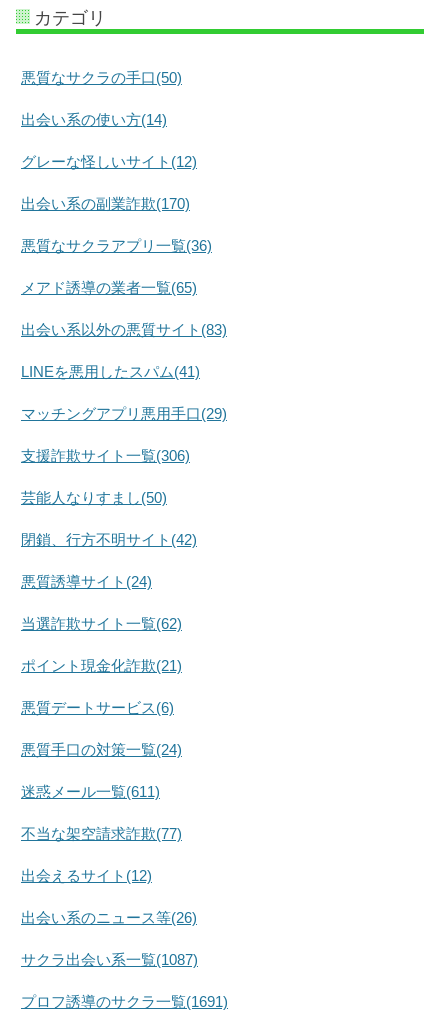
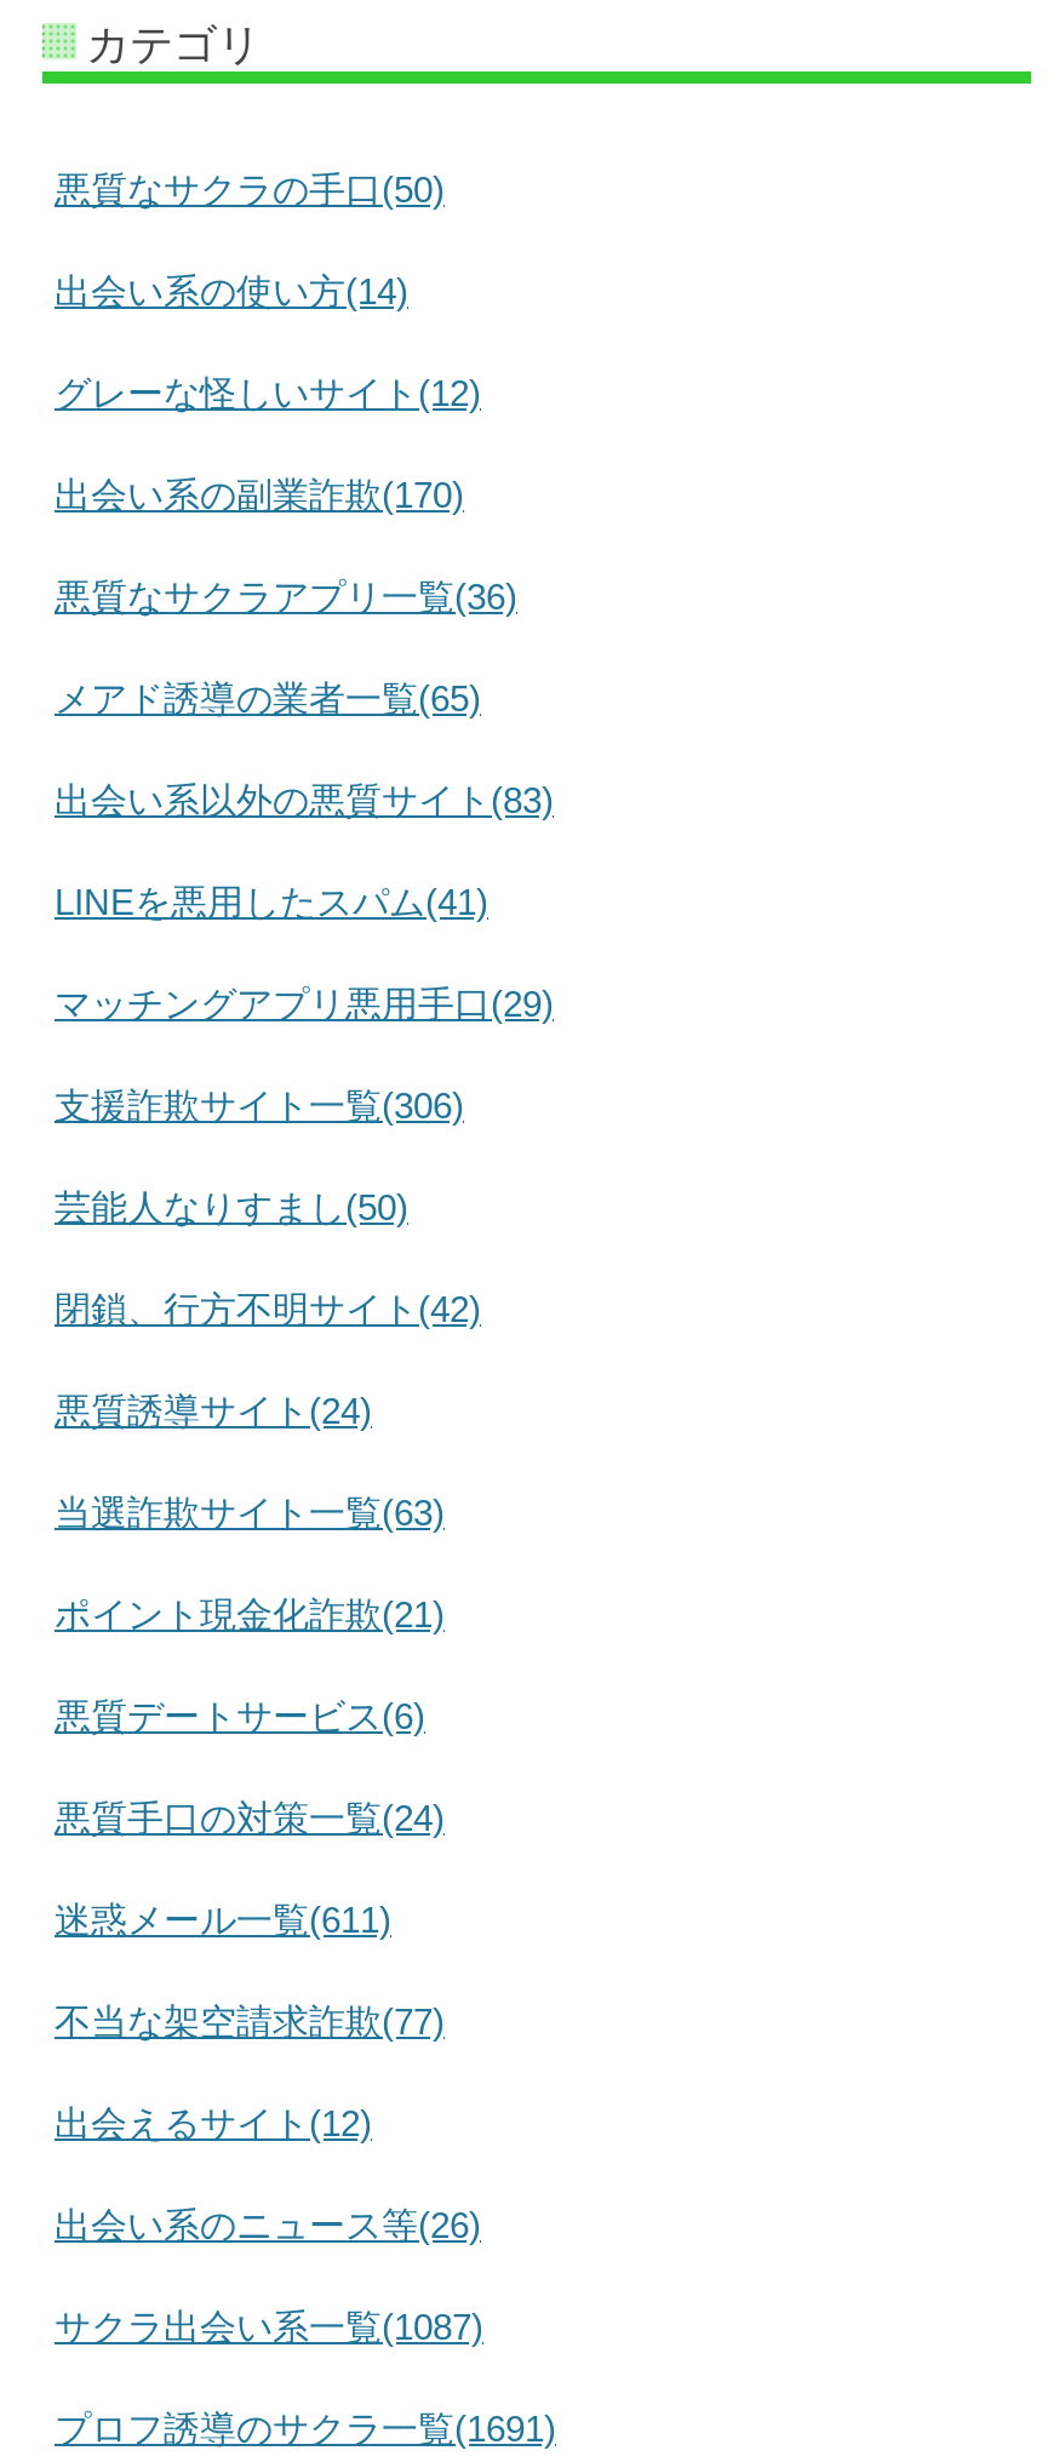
- 当選詐欺サイト一覧(62)
+ 当選詐欺サイト一覧(63)
